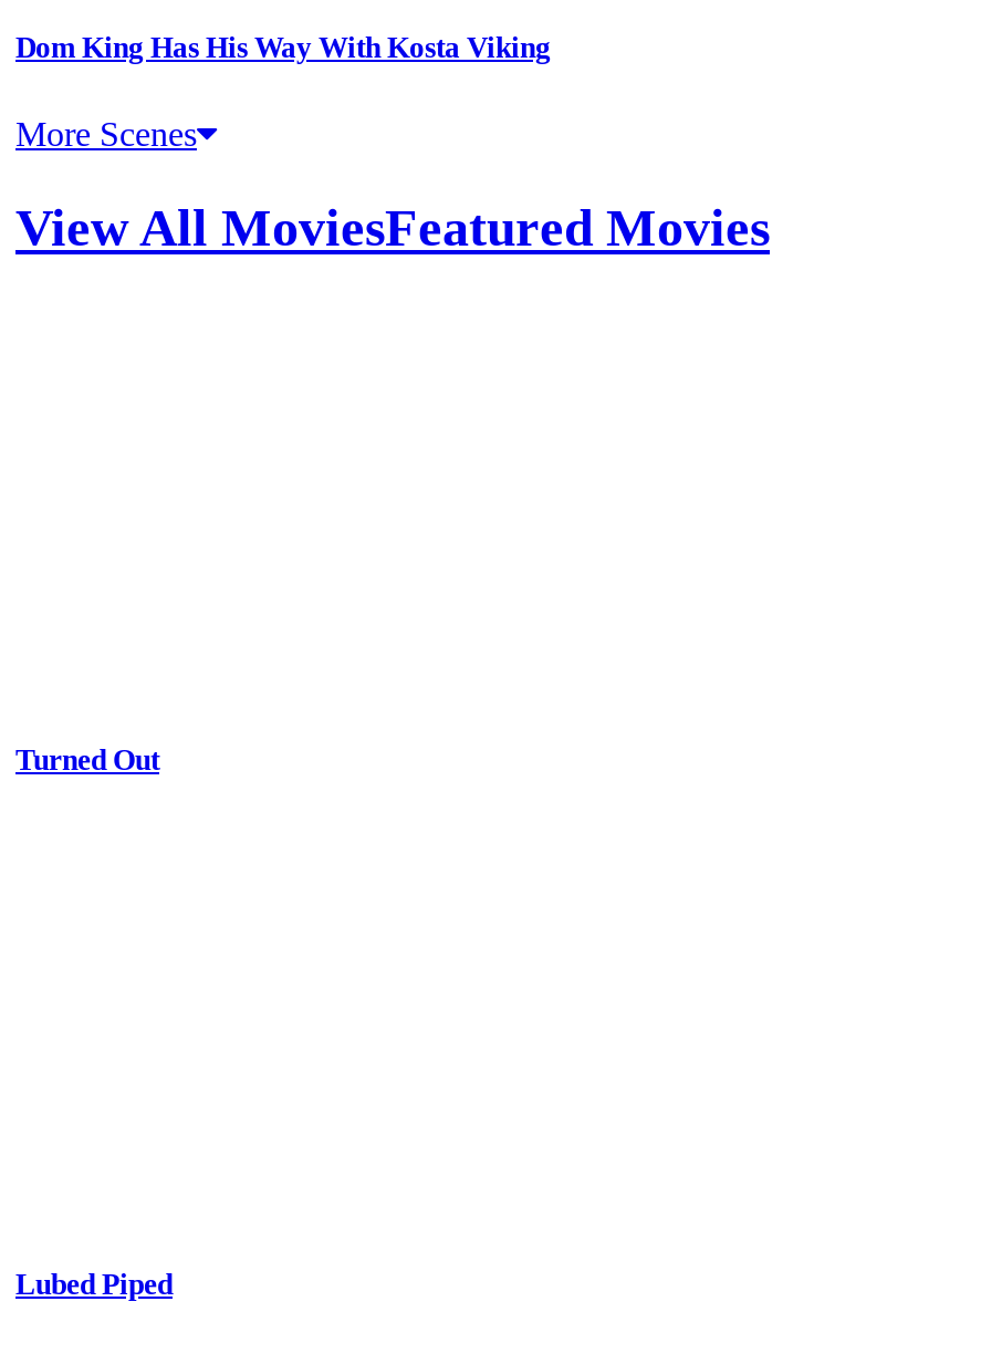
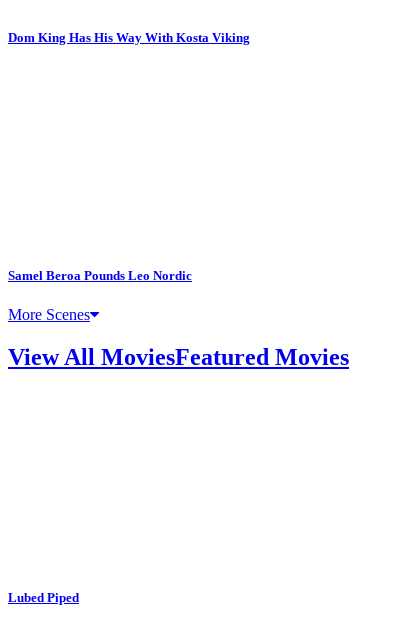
+ Samel Beroa Pounds Leo Nordic

moved down: More Scenes | View All MoviesFeatured Movies

- Turned Out
